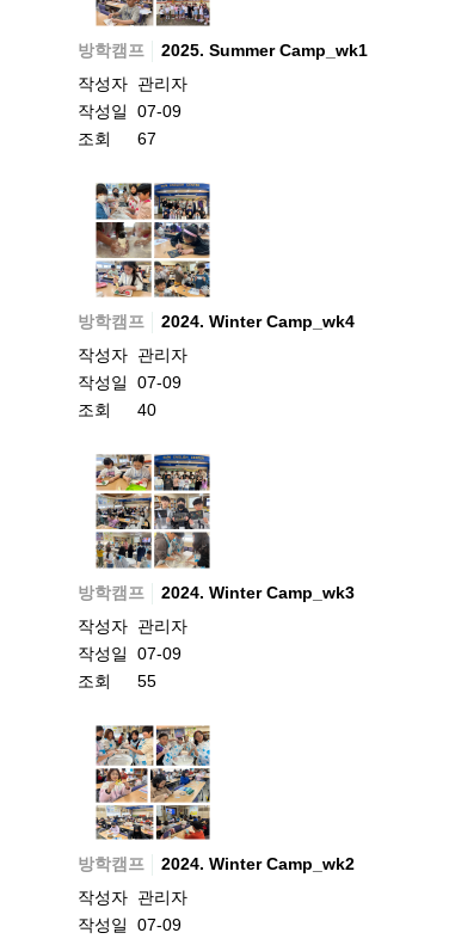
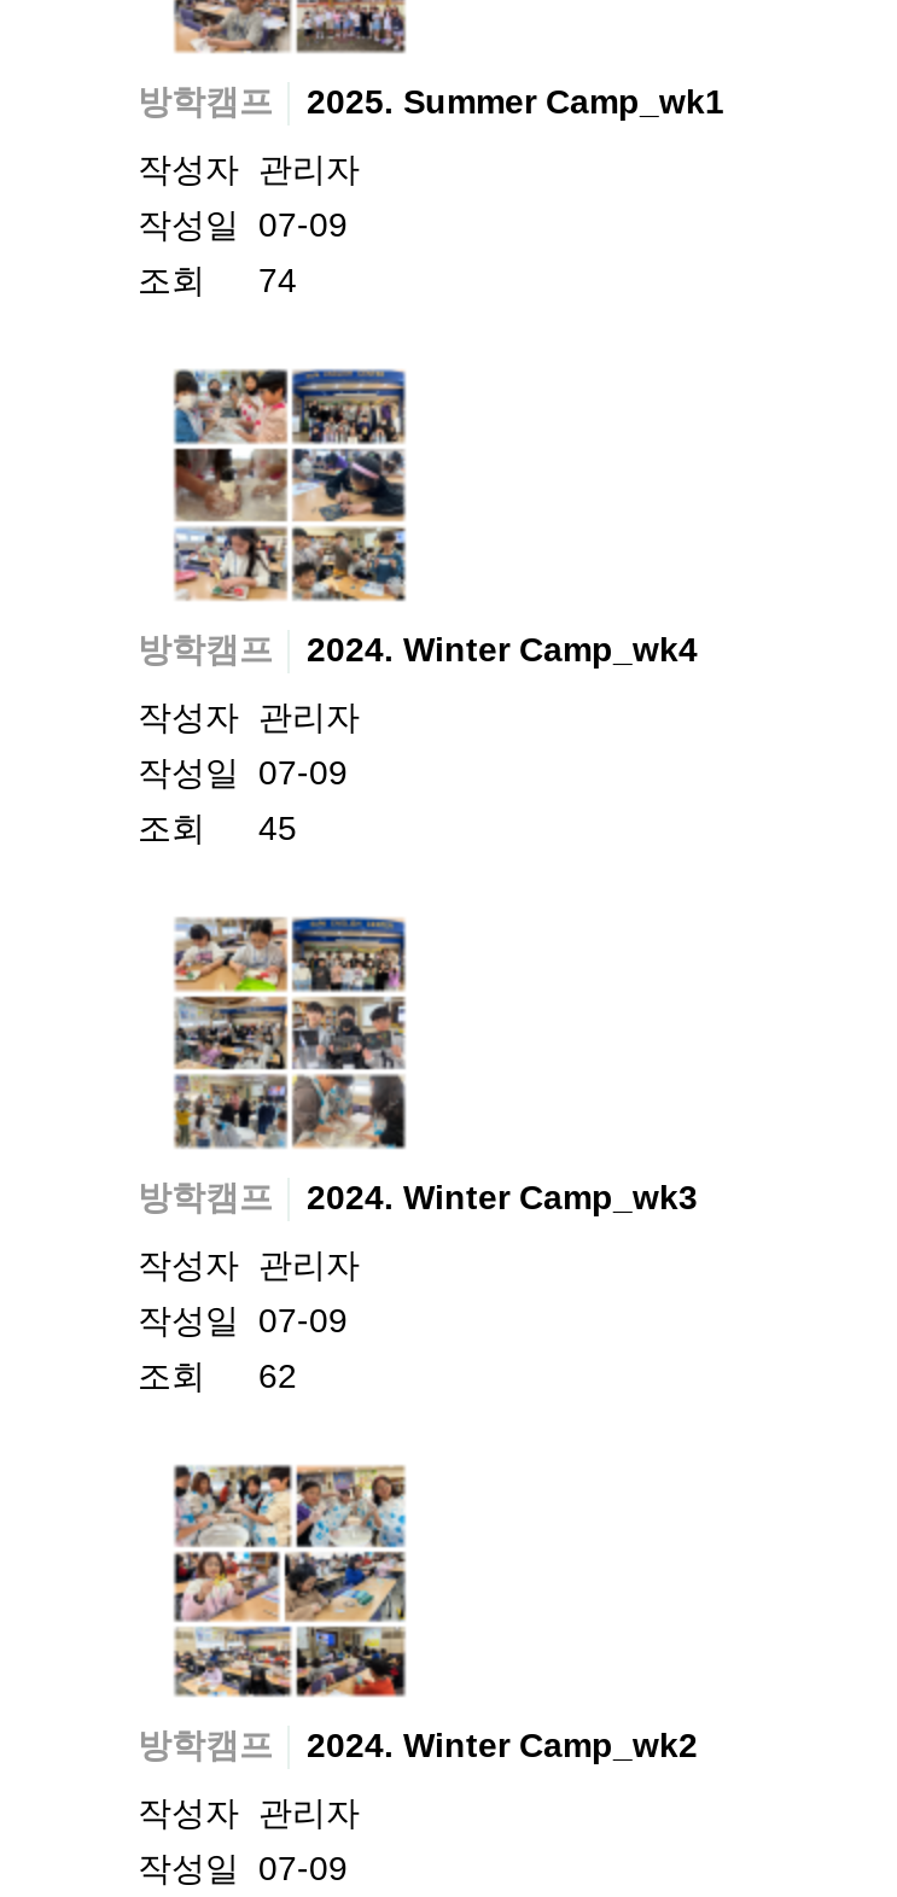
- 조회 67
+ 조회 74

- 조회 40
+ 조회 45

- 조회 55
+ 조회 62
